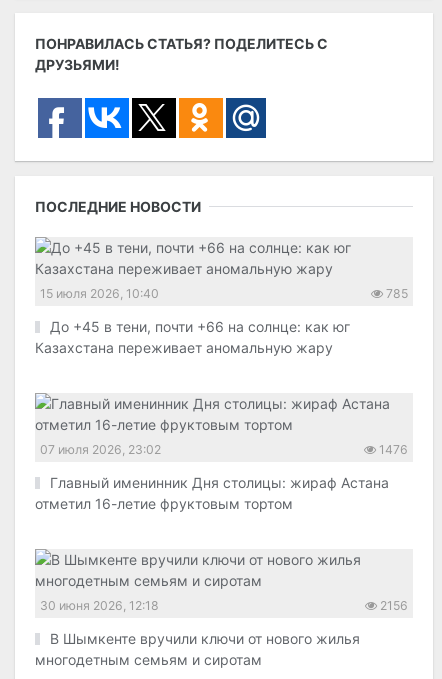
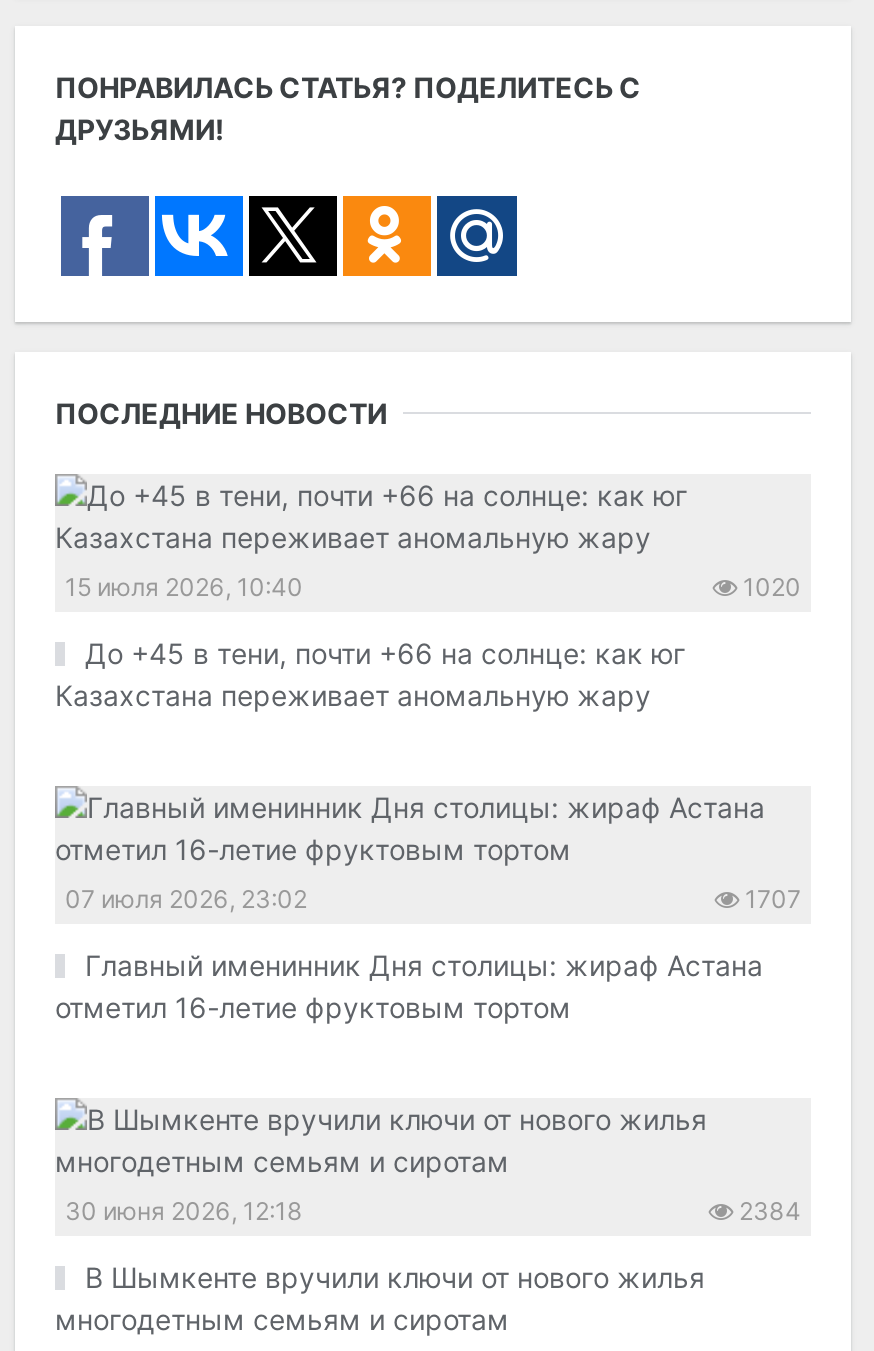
- 785
+ 1020

- 1476
+ 1707

- 2156
+ 2384
